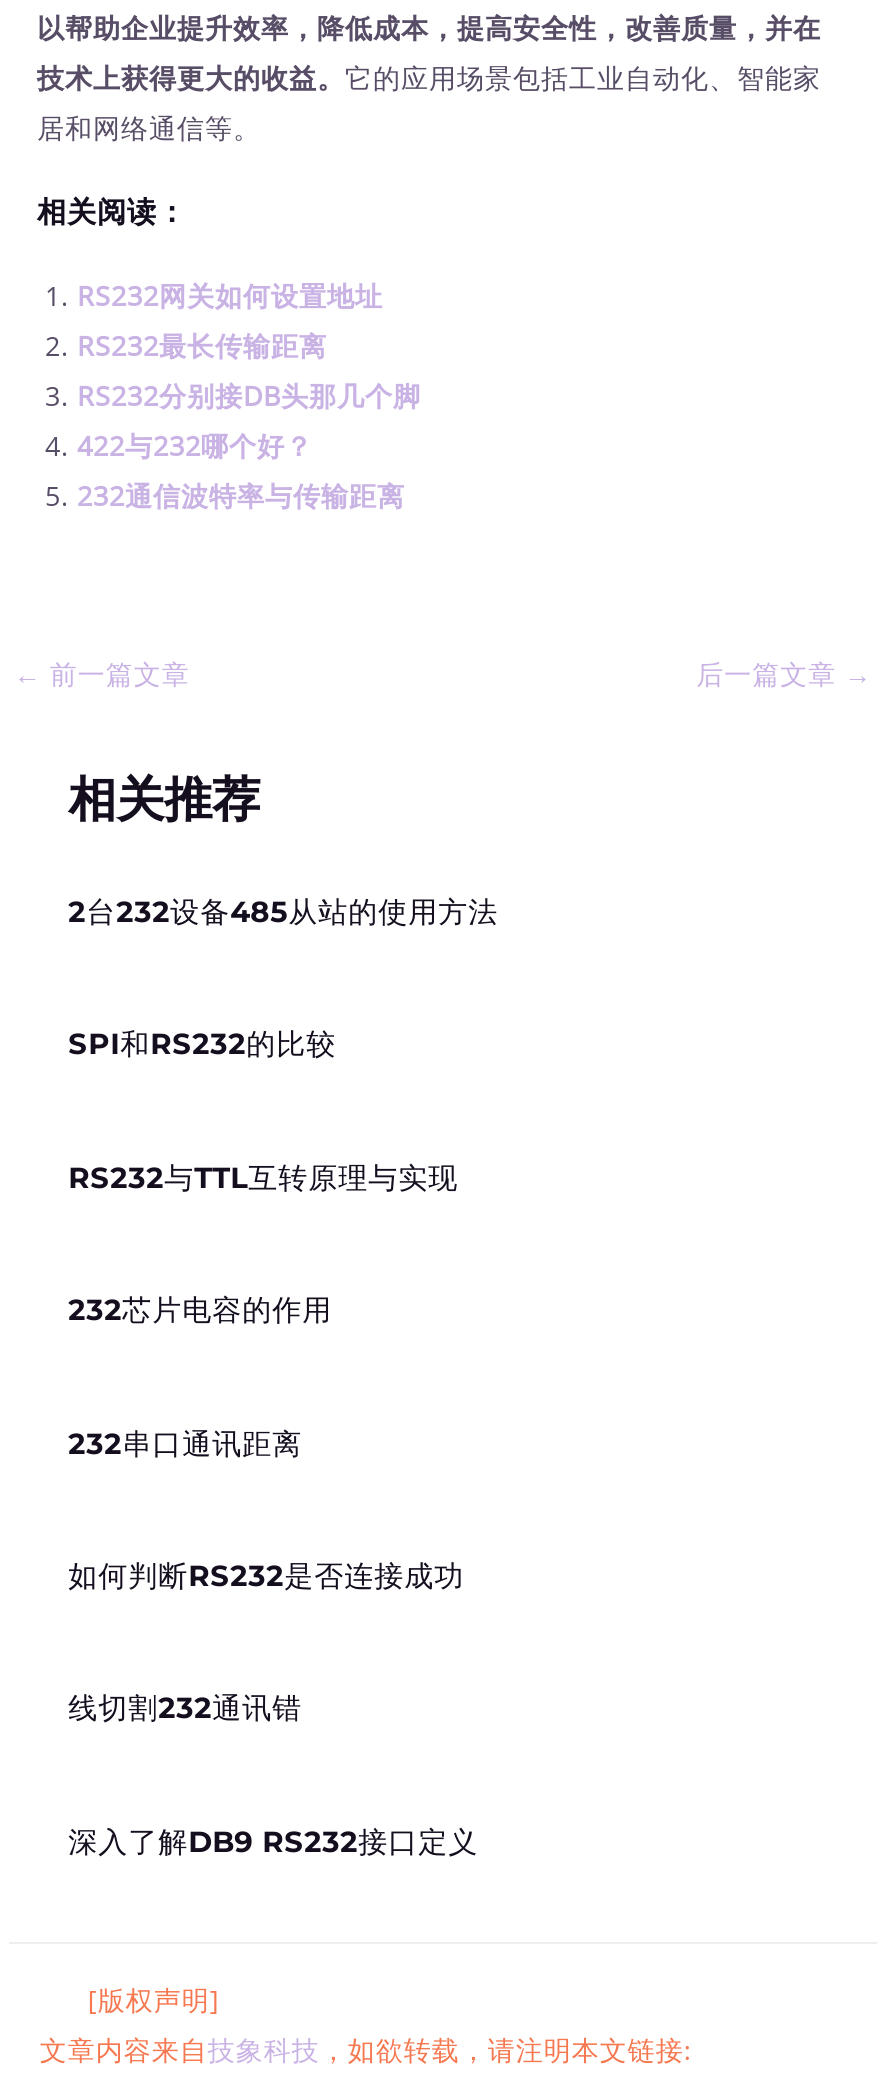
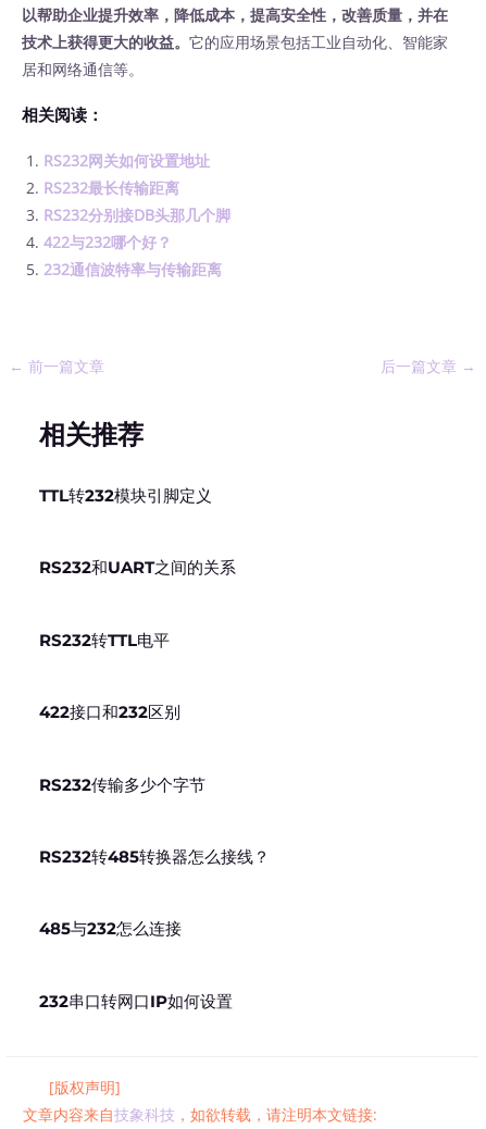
- 2台232设备485从站的使用方法
+ TTL转232模块引脚定义

- SPI和RS232的比较
+ RS232和UART之间的关系

- RS232与TTL互转原理与实现
+ RS232转TTL电平

- 232芯片电容的作用
+ 422接口和232区别

- 232串口通讯距离
+ RS232传输多少个字节

- 如何判断RS232是否连接成功
+ RS232转485转换器怎么接线？

- 线切割232通讯错
+ 485与232怎么连接

- 深入了解DB9 RS232接口定义
+ 232串口转网口IP如何设置
